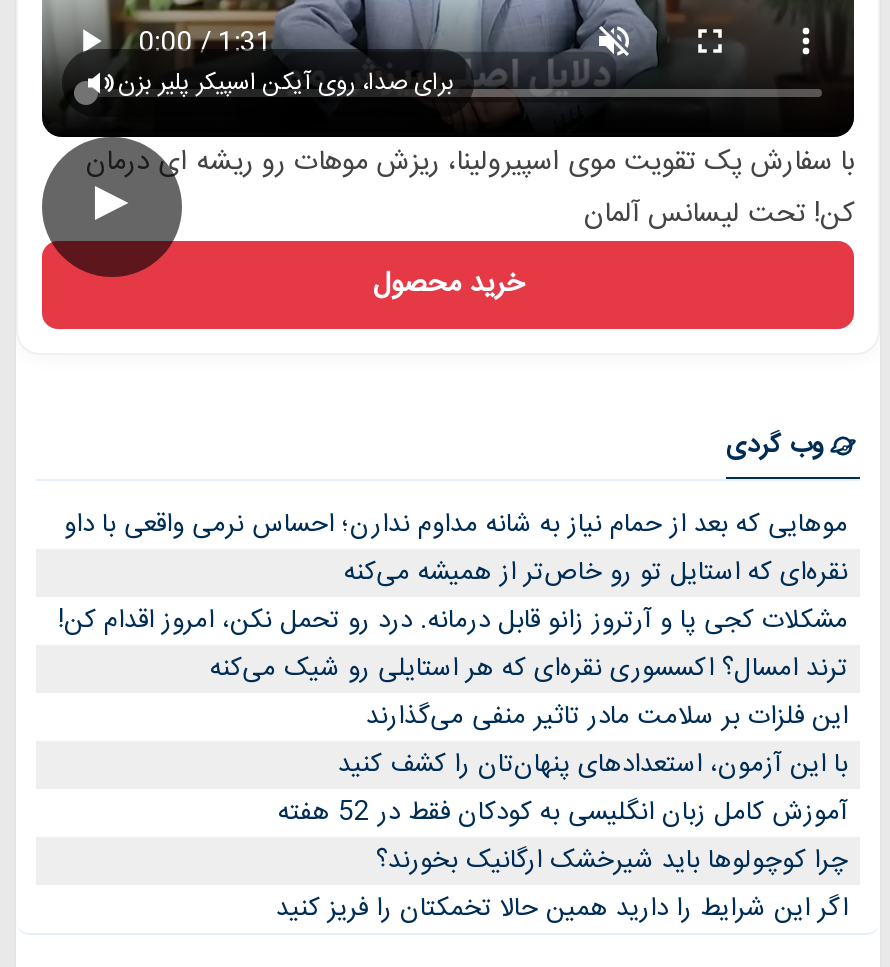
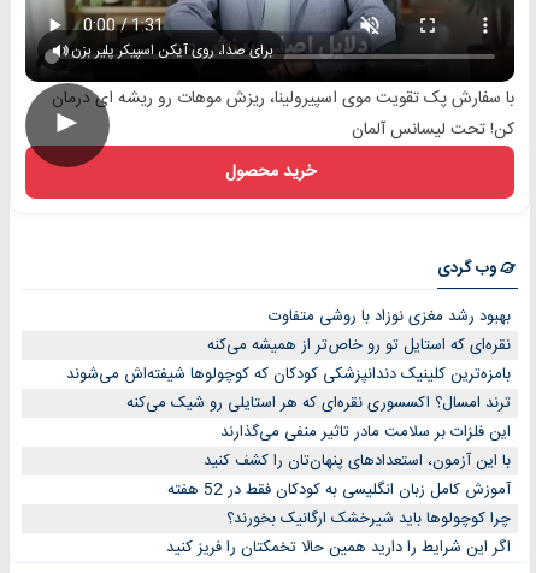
- موهایی که بعد از حمام نیاز به شانه مداوم ندارن؛ احساس نرمی واقعی با داو
+ بهبود رشد مغزی نوزاد با روشی متفاوت

- مشکلات کجی پا و آرتروز زانو قابل درمانه. درد رو تحمل نکن، امروز اقدام کن!
+ بامزه‌ترین کلینیک دندانپزشکی کودکان که کوچولوها شیفته‌اش می‌شوند
